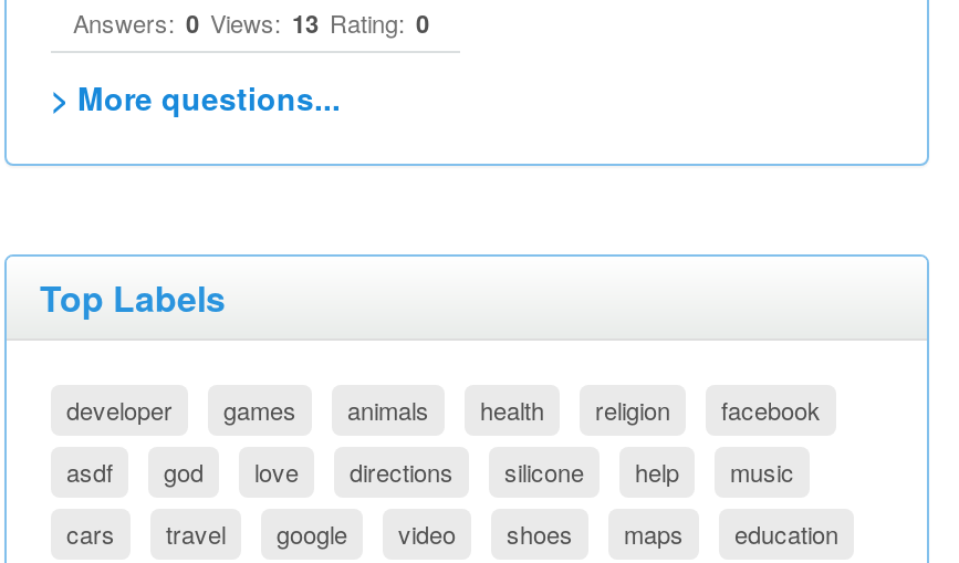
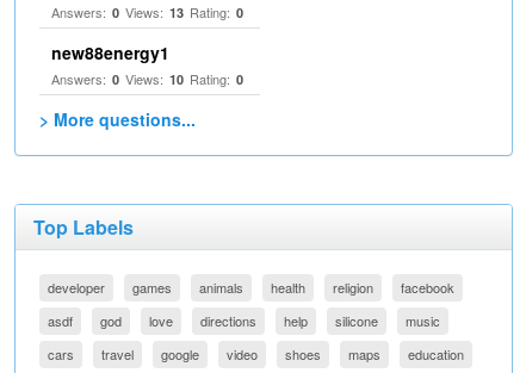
+ new88energy1
+ Answers: 0 Views: 10 Rating: 0

moved down: silicone
